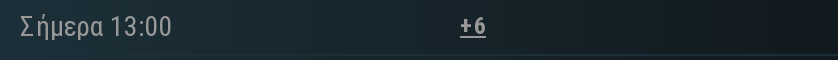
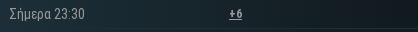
- Σήμερα 13:00
+ Σήμερα 23:30
